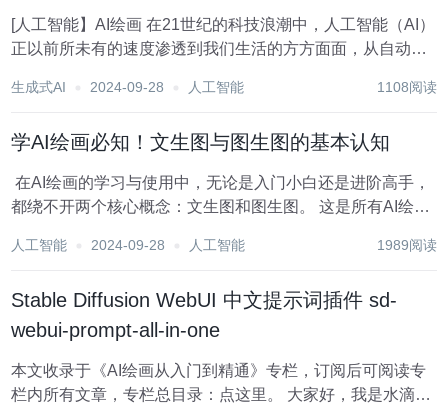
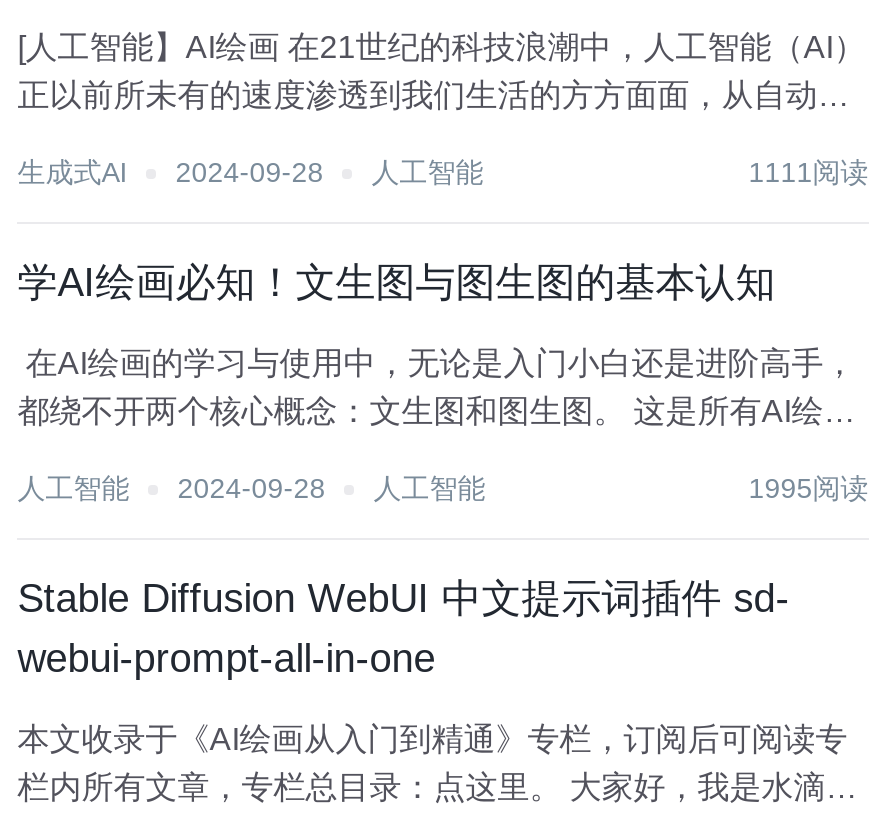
- 1108阅读
+ 1111阅读

- 1989阅读
+ 1995阅读
